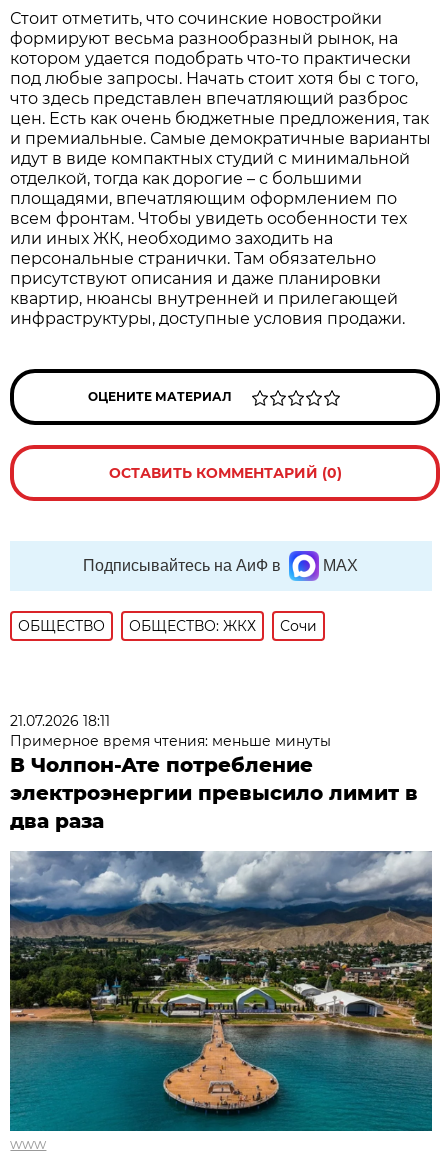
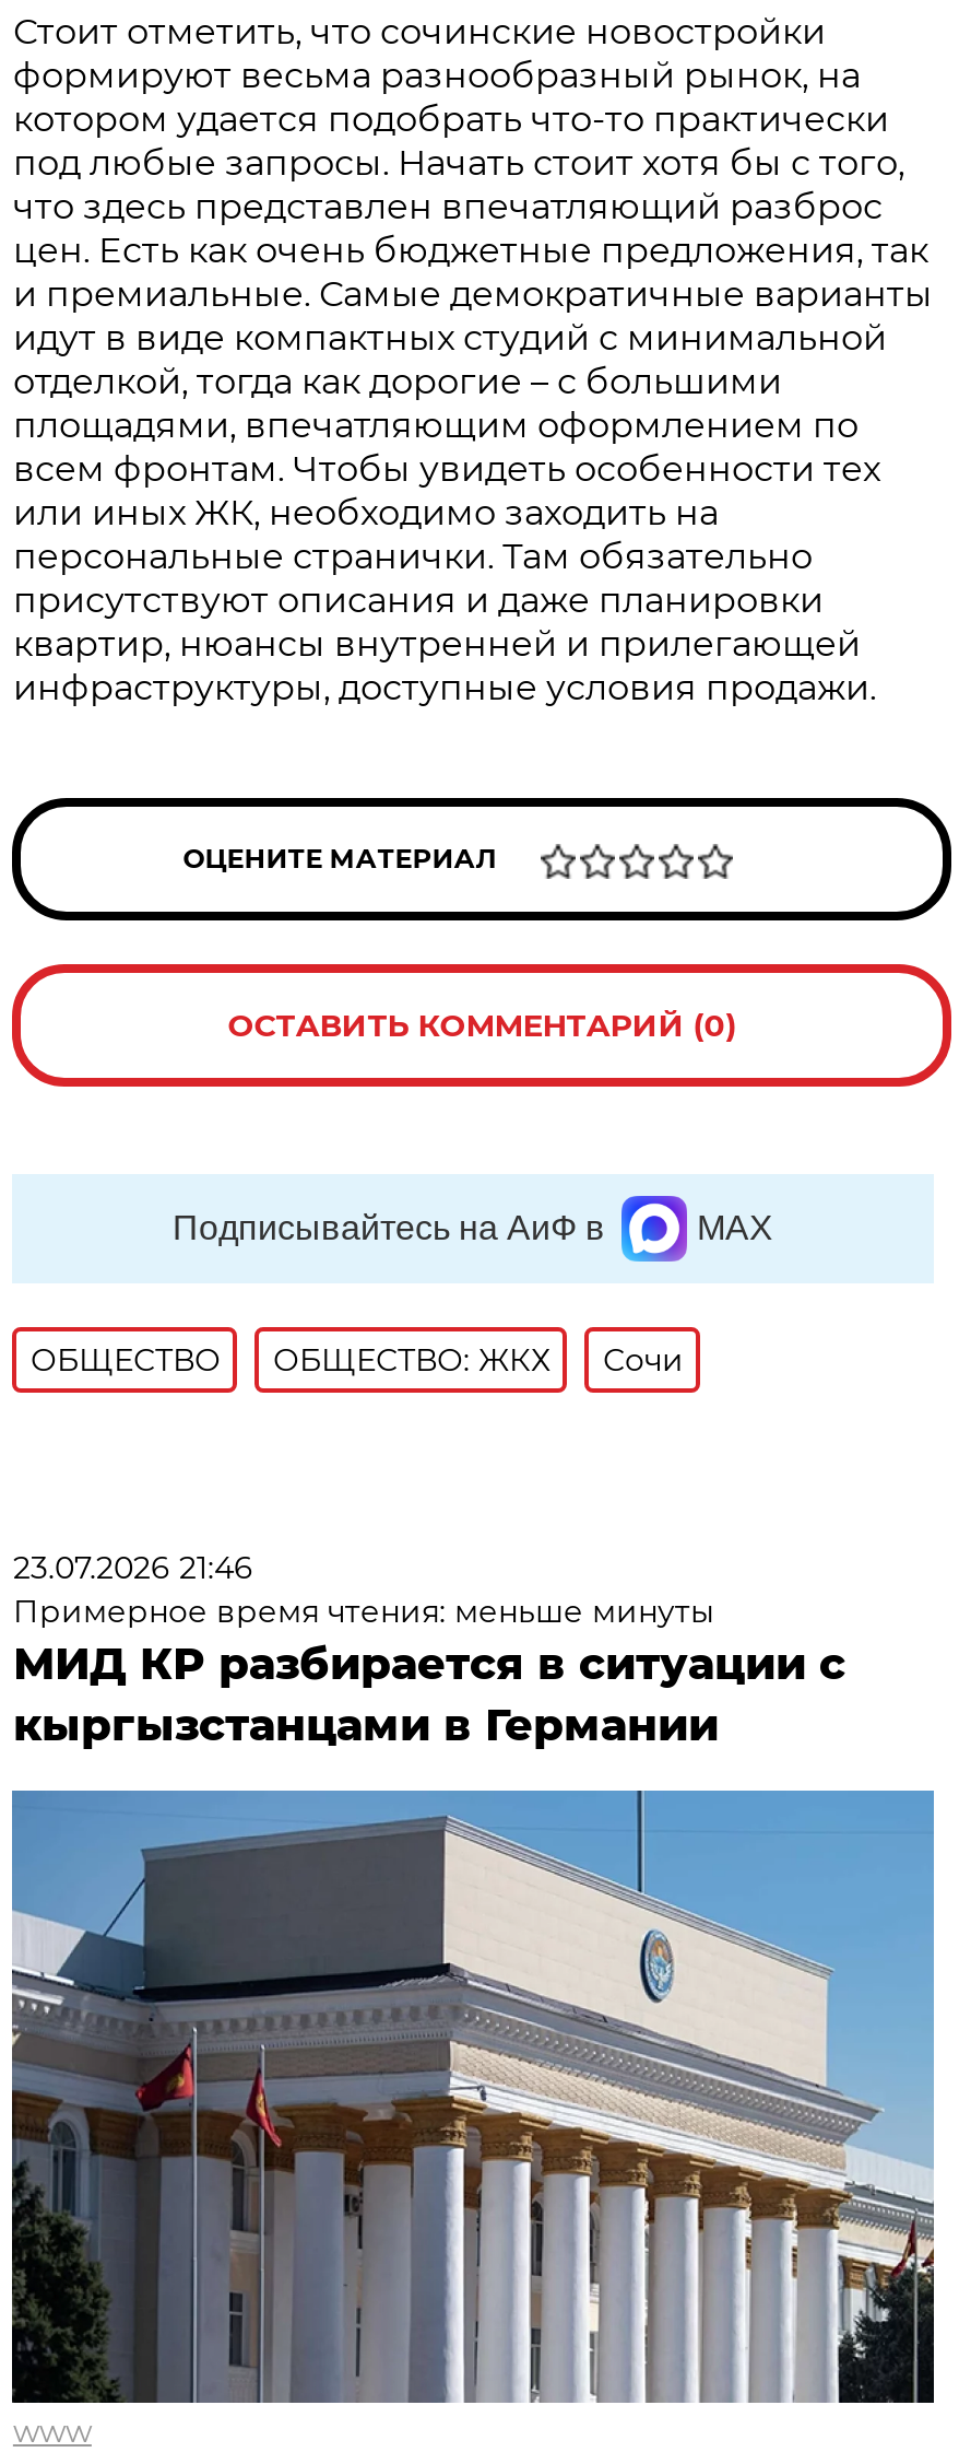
- 21.07.2026 18:11
+ 23.07.2026 21:46

- В Чолпон-Ате потребление
- электроэнергии превысило лимит в
- два раза
+ МИД КР разбирается в ситуации с
+ кыргызстанцами в Германии

- [image]
+ [image]
